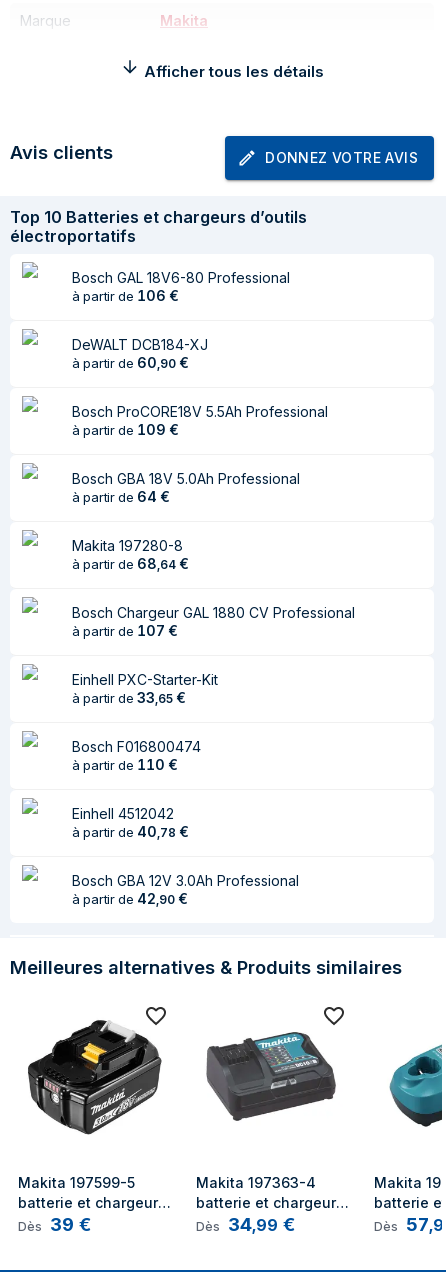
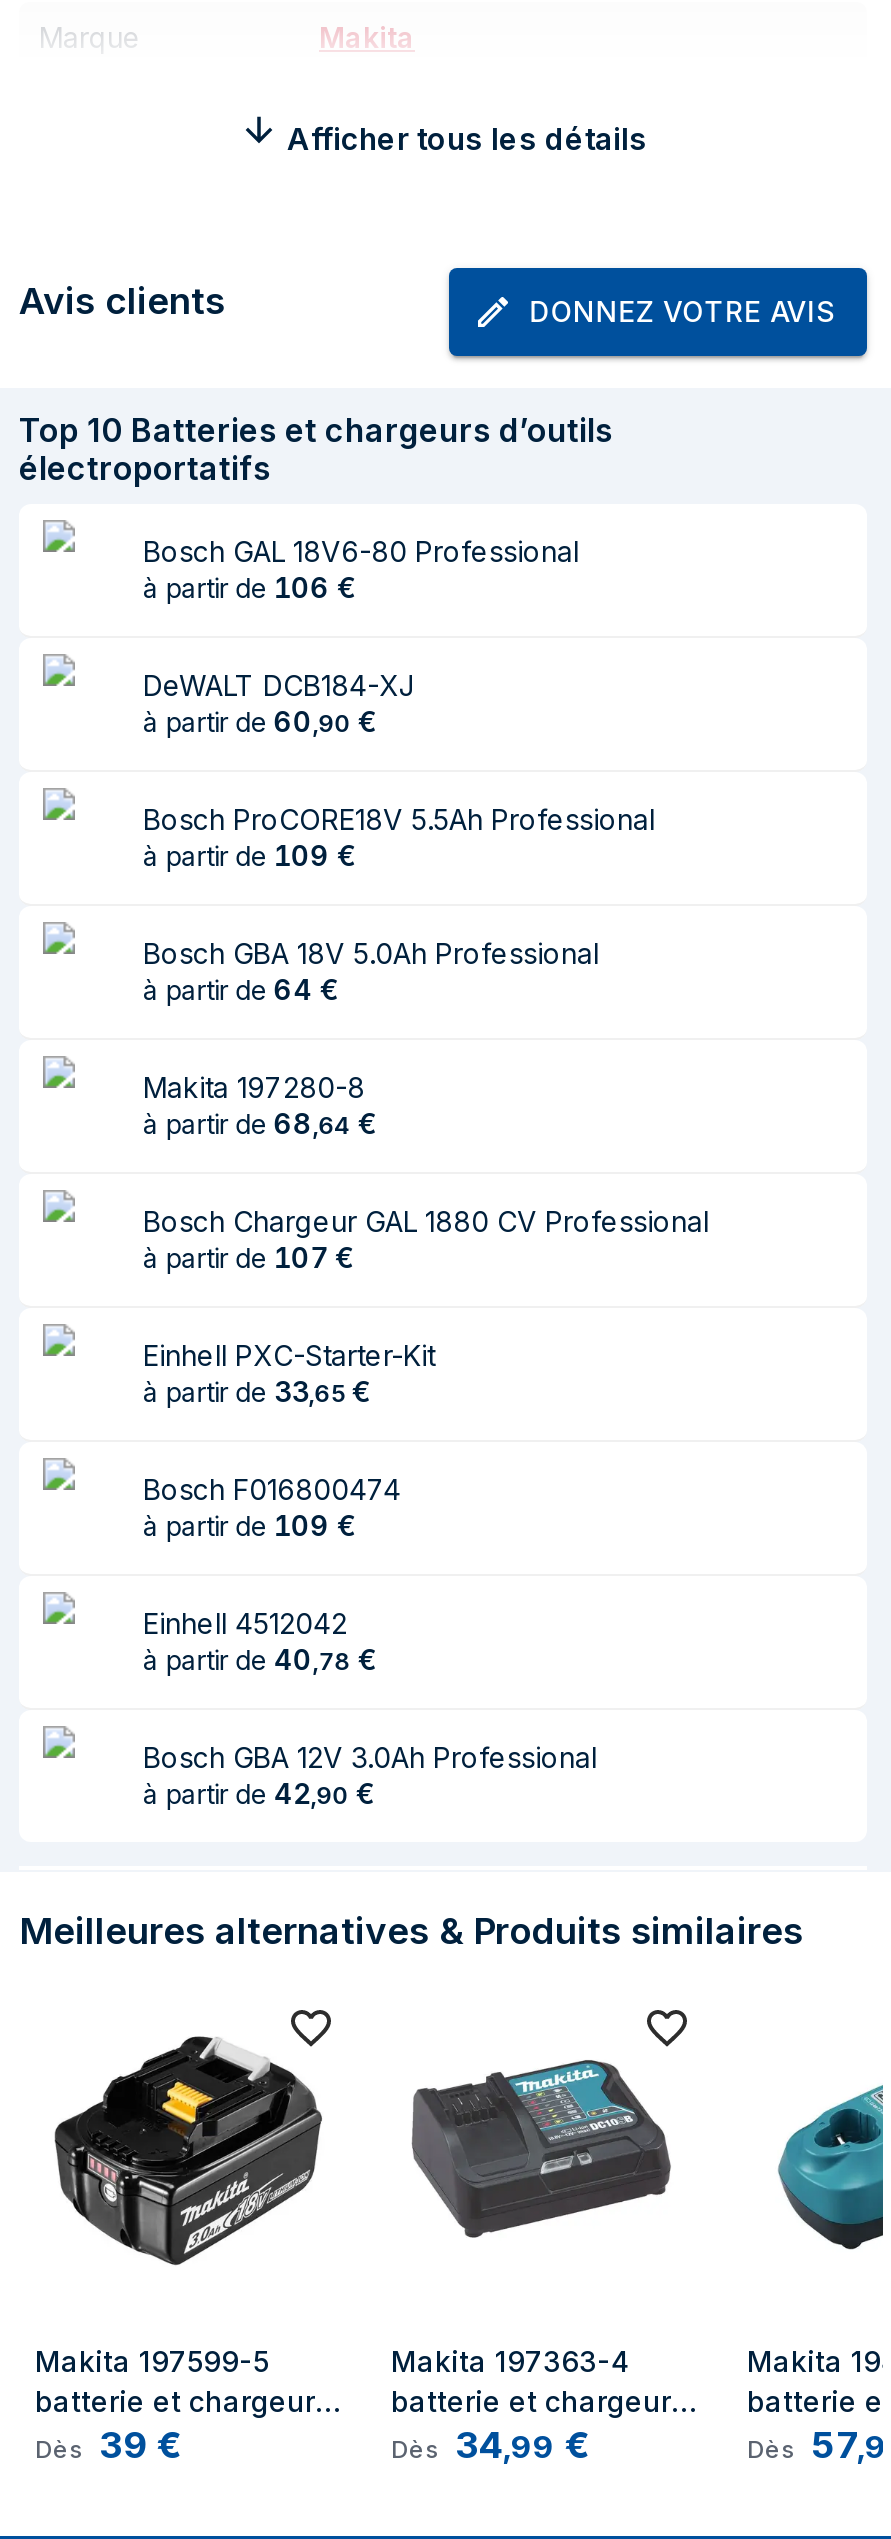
- à partir de 110 €
+ à partir de 109 €
